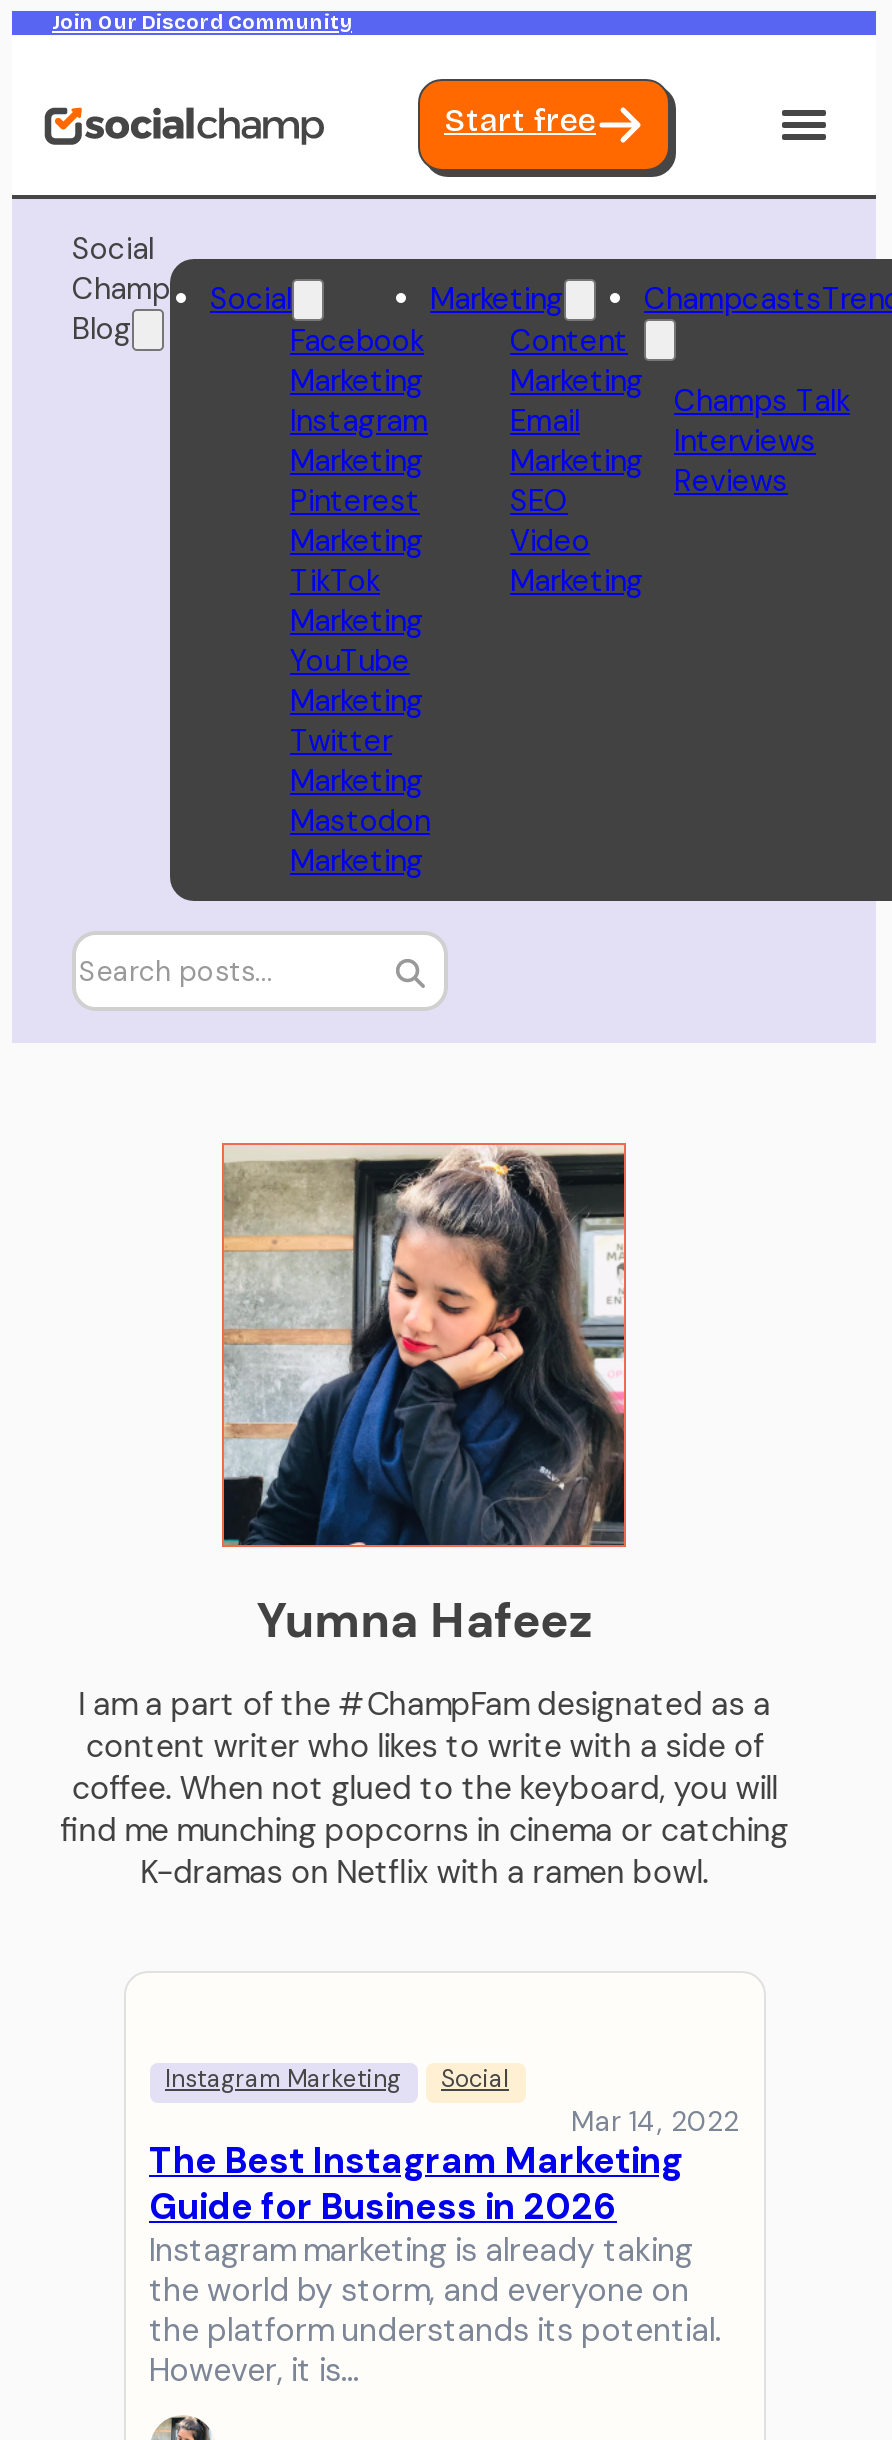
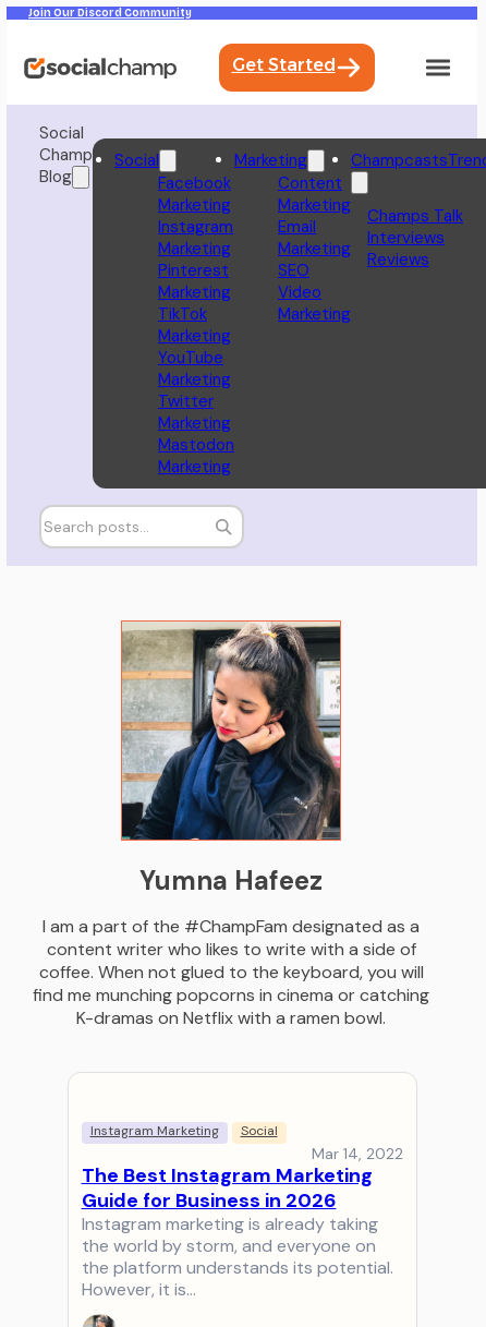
- Start free
+ Get Started
